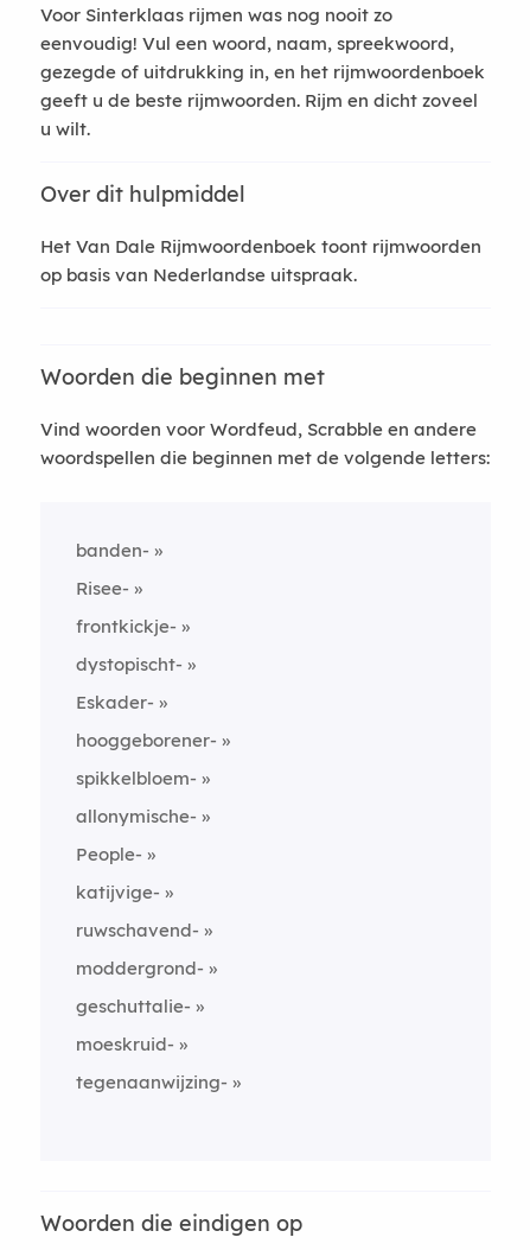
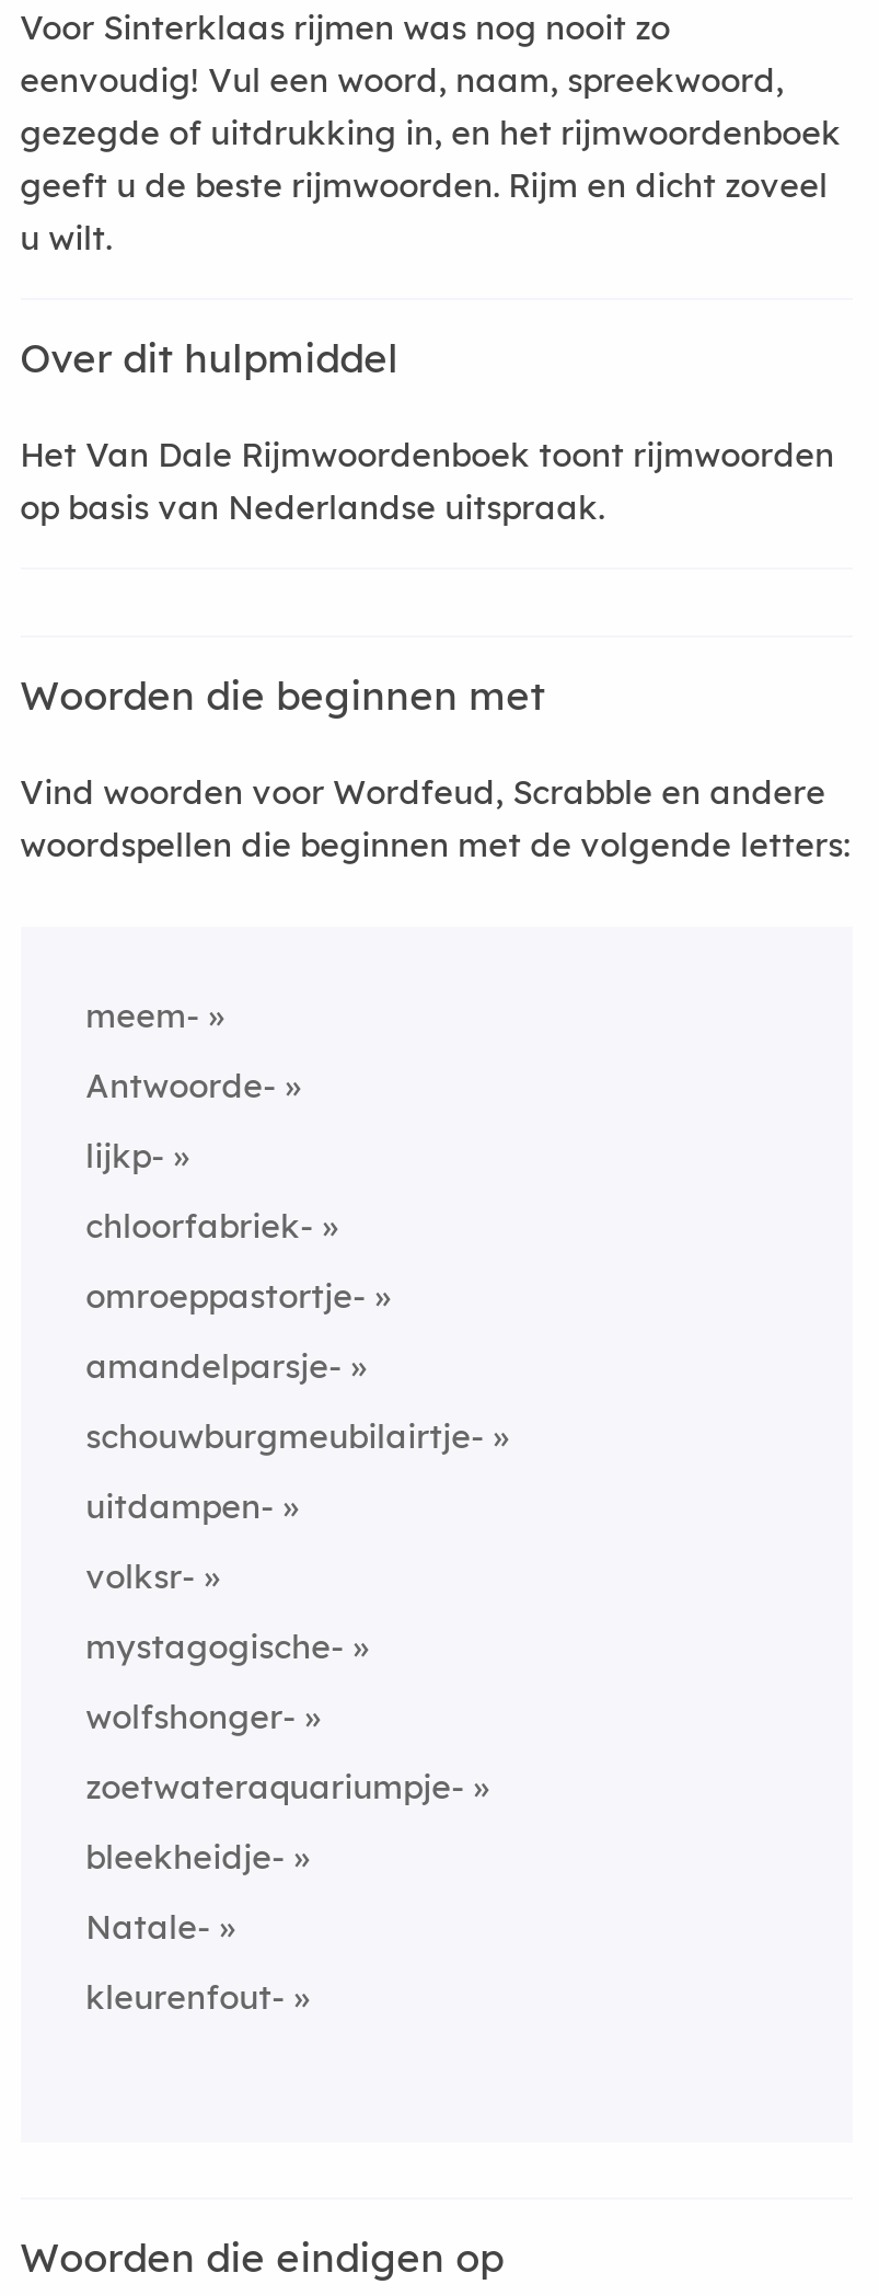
- banden-
+ meem-

- Risee-
+ Antwoorde-

- frontkickje-
+ lijkp-

- dystopischt-
+ chloorfabriek-

- Eskader-
+ omroeppastortje-

- hooggeborener-
+ amandelparsje-

- spikkelbloem-
+ schouwburgmeubilairtje-

- allonymische-
+ uitdampen-

- People-
+ volksr-

- katijvige-
+ mystagogische-

- ruwschavend-
+ wolfshonger-

- moddergrond-
+ zoetwateraquariumpje-

- geschuttalie-
+ bleekheidje-

- moeskruid-
+ Natale-

- tegenaanwijzing-
+ kleurenfout-
